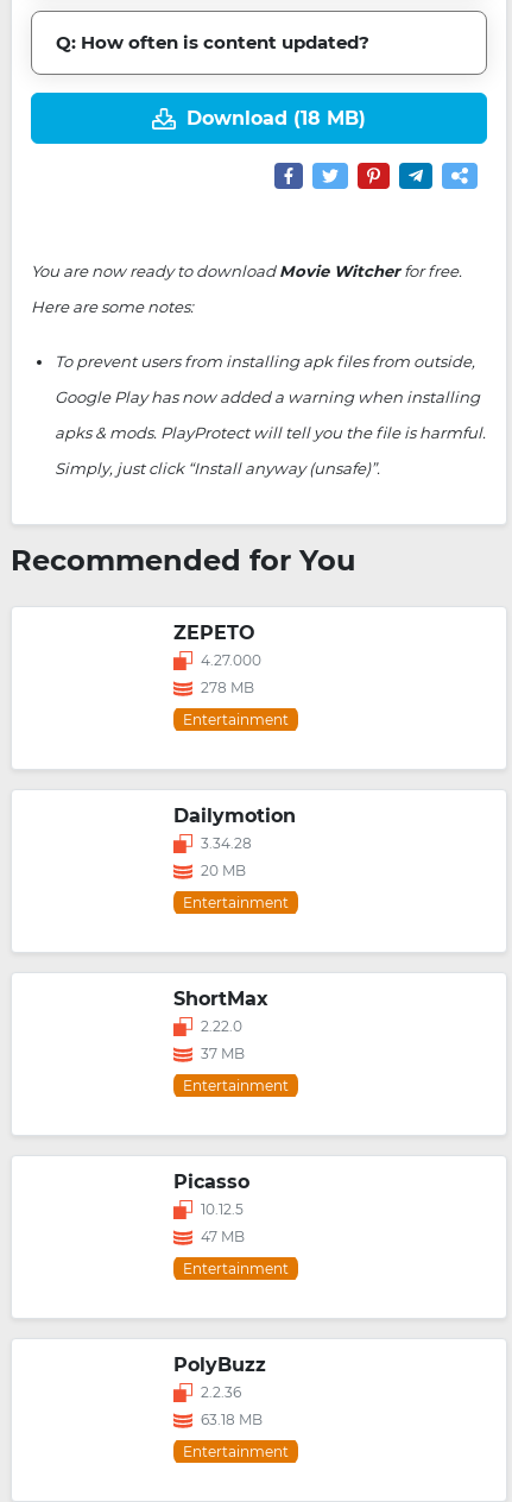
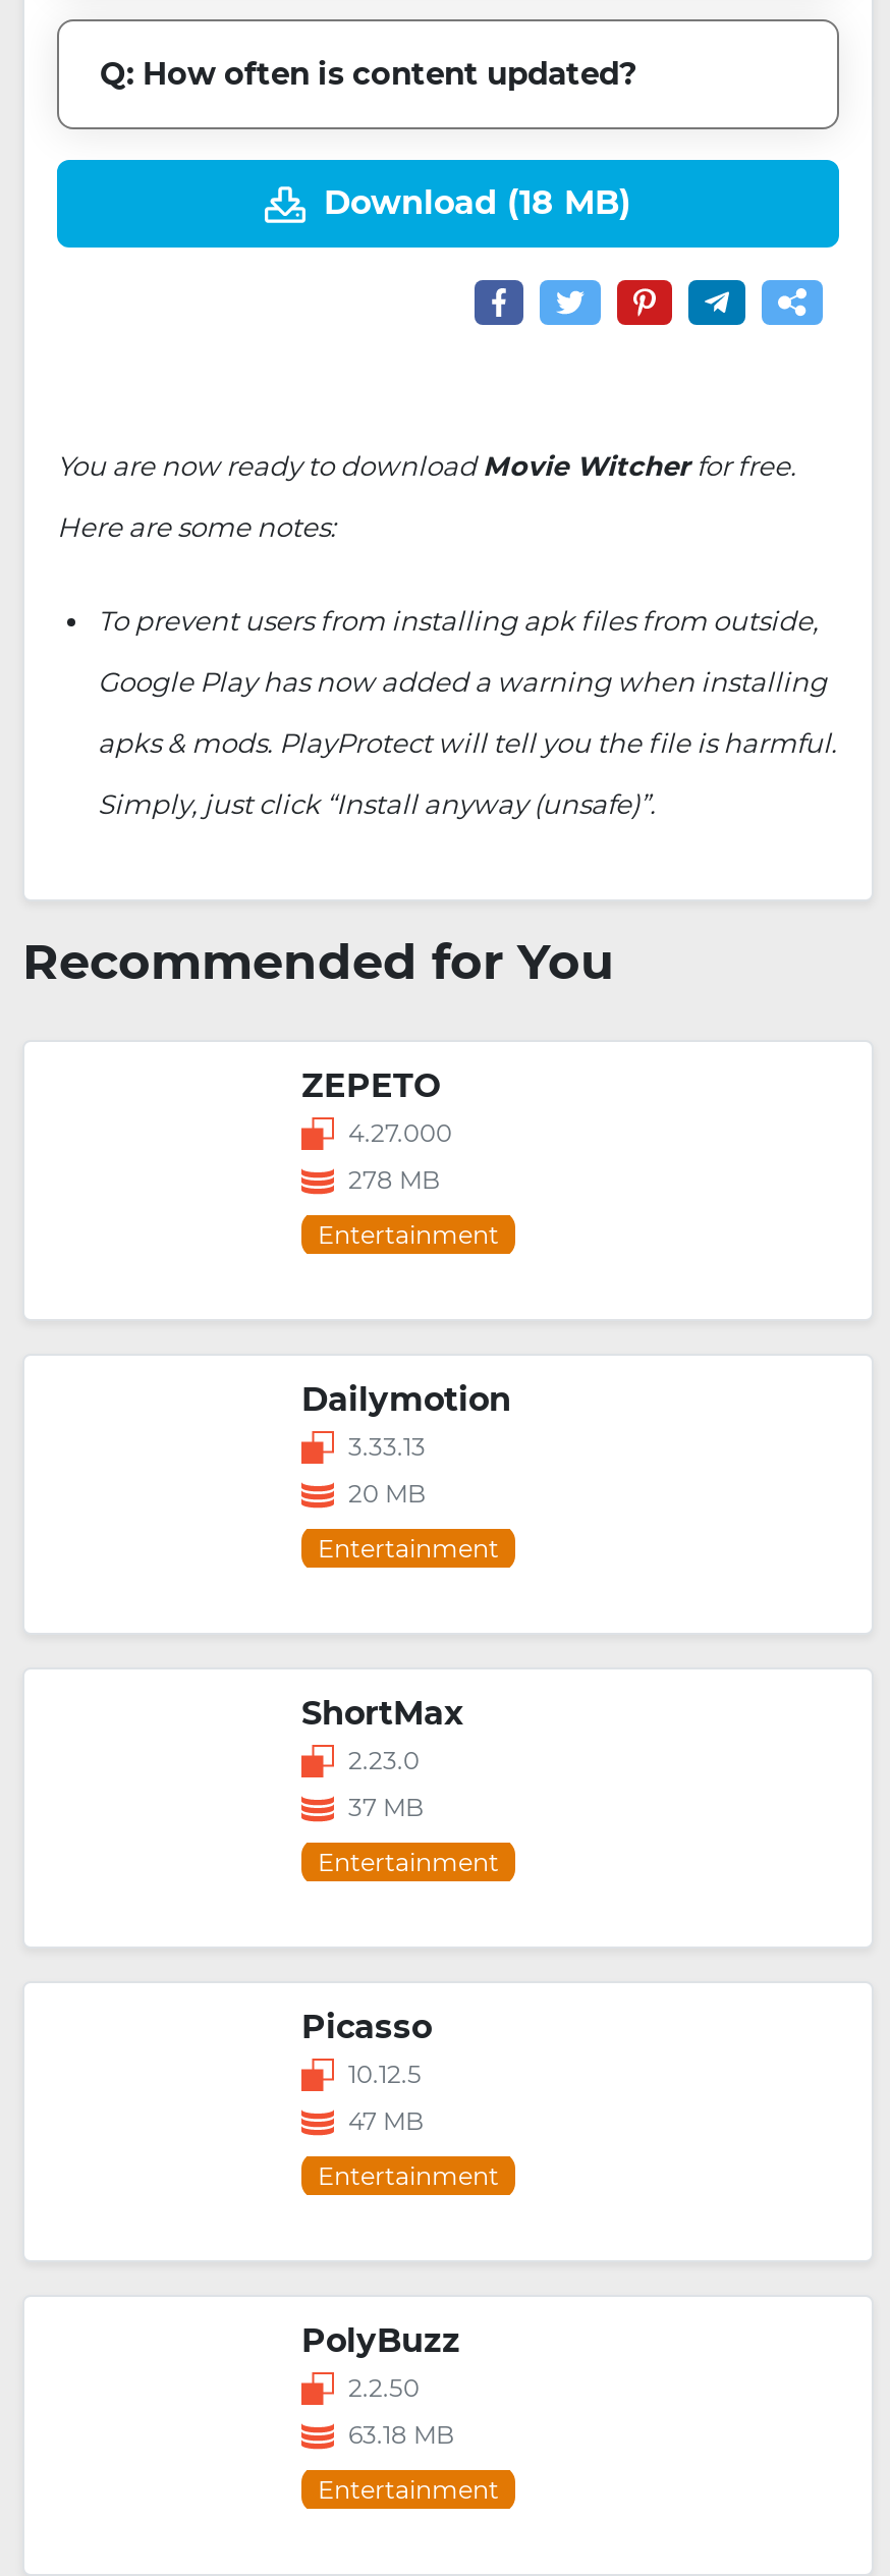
- 3.34.28
+ 3.33.13

- 2.22.0
+ 2.23.0

- 2.2.36
+ 2.2.50
